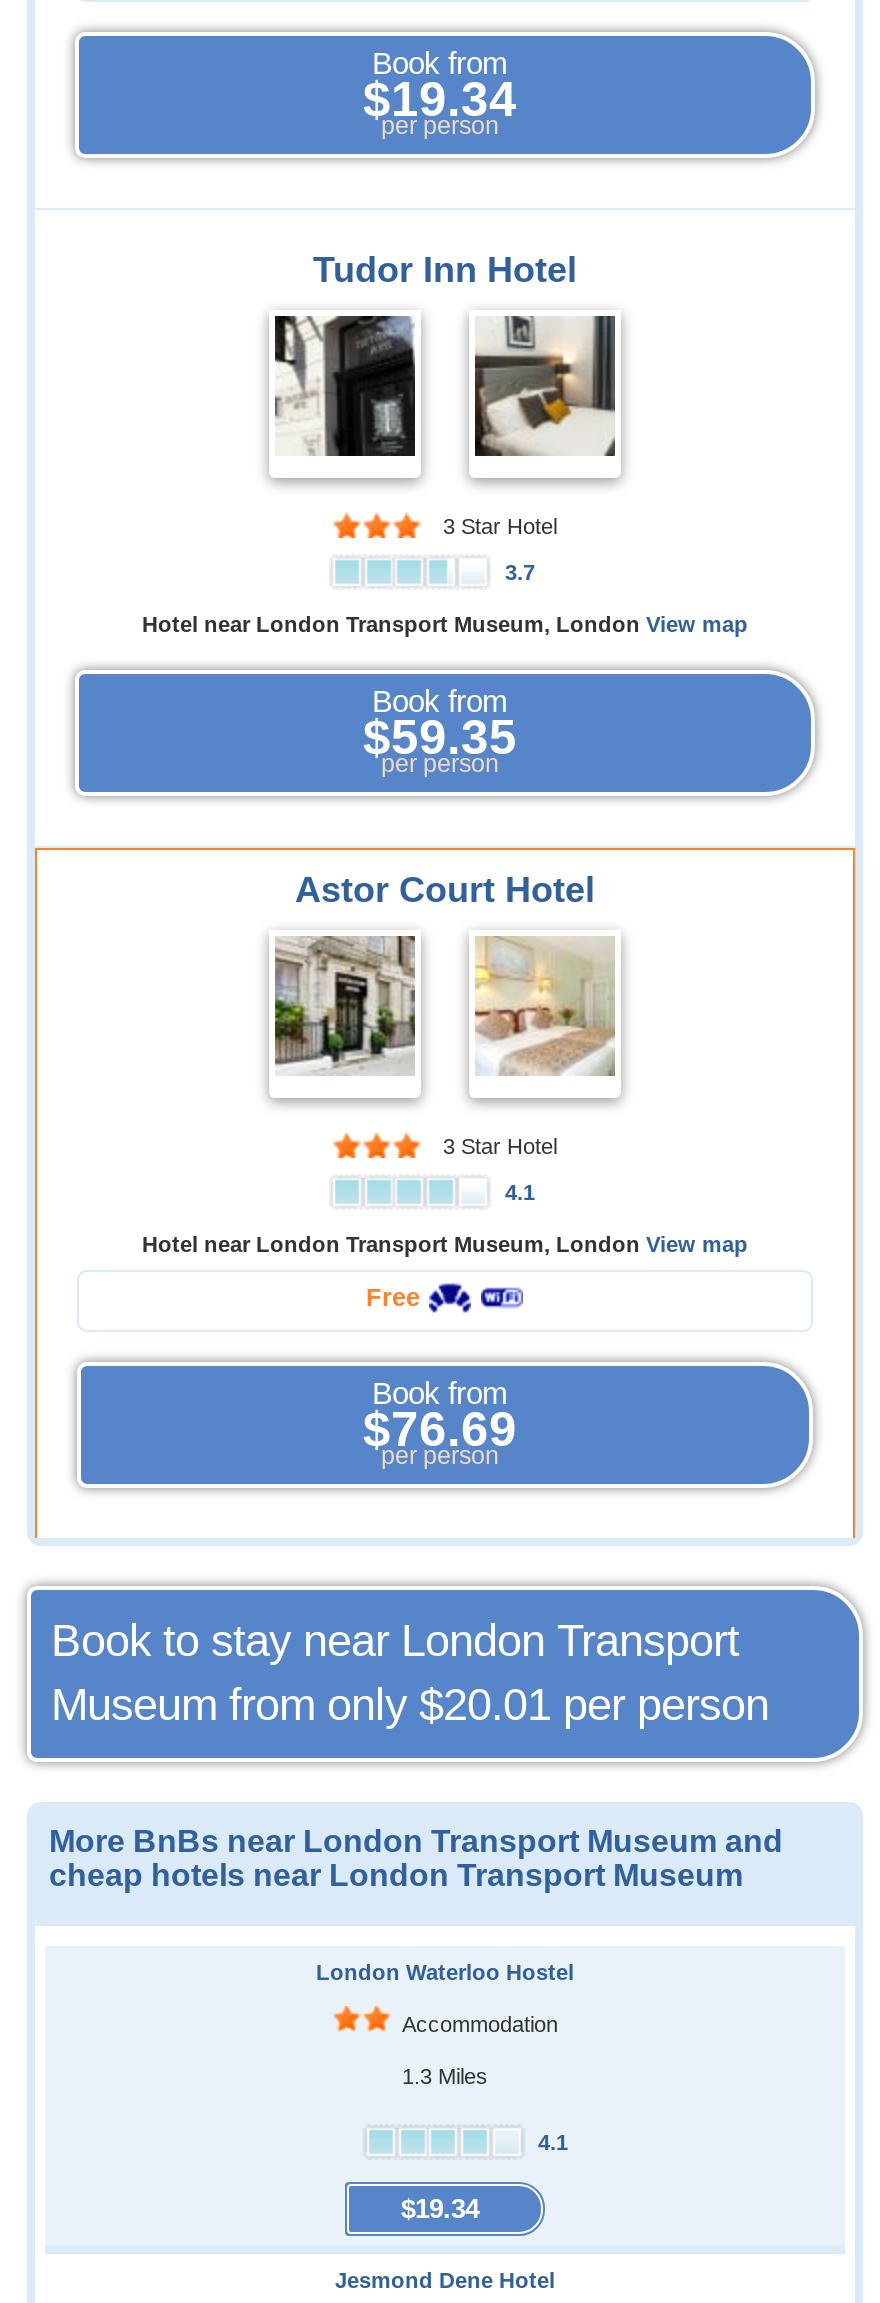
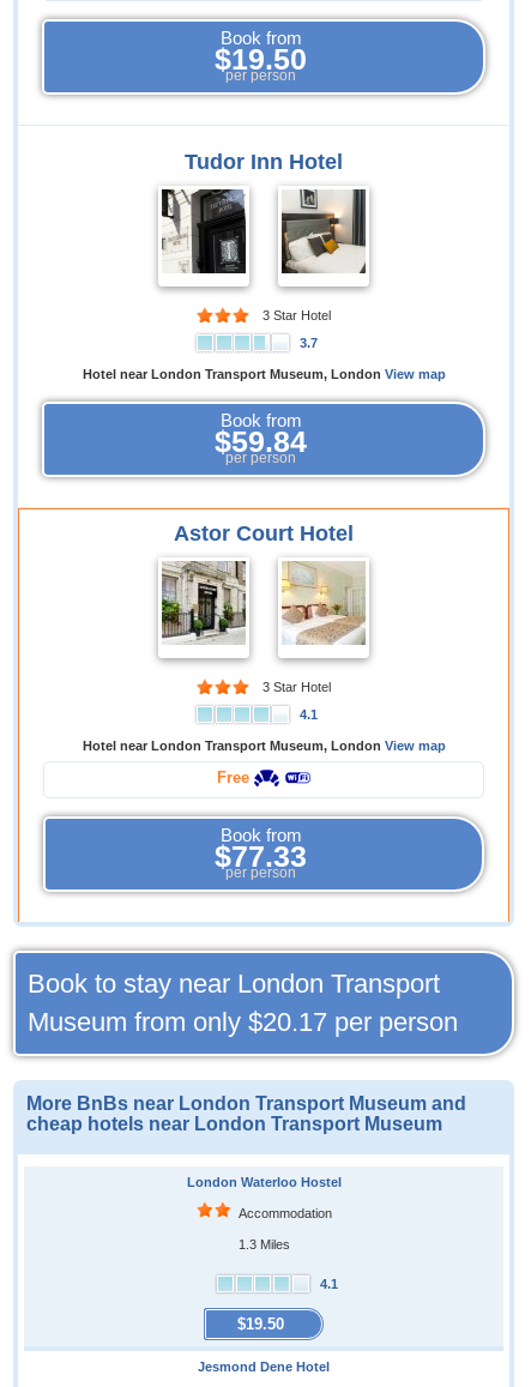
- $19.34 per person
+ $19.50 per person

- $59.35 per person
+ $59.84 per person

- $76.69 per person
+ $77.33 per person

- Museum from only $20.01 per person
+ Museum from only $20.17 per person

- $19.34
+ $19.50
